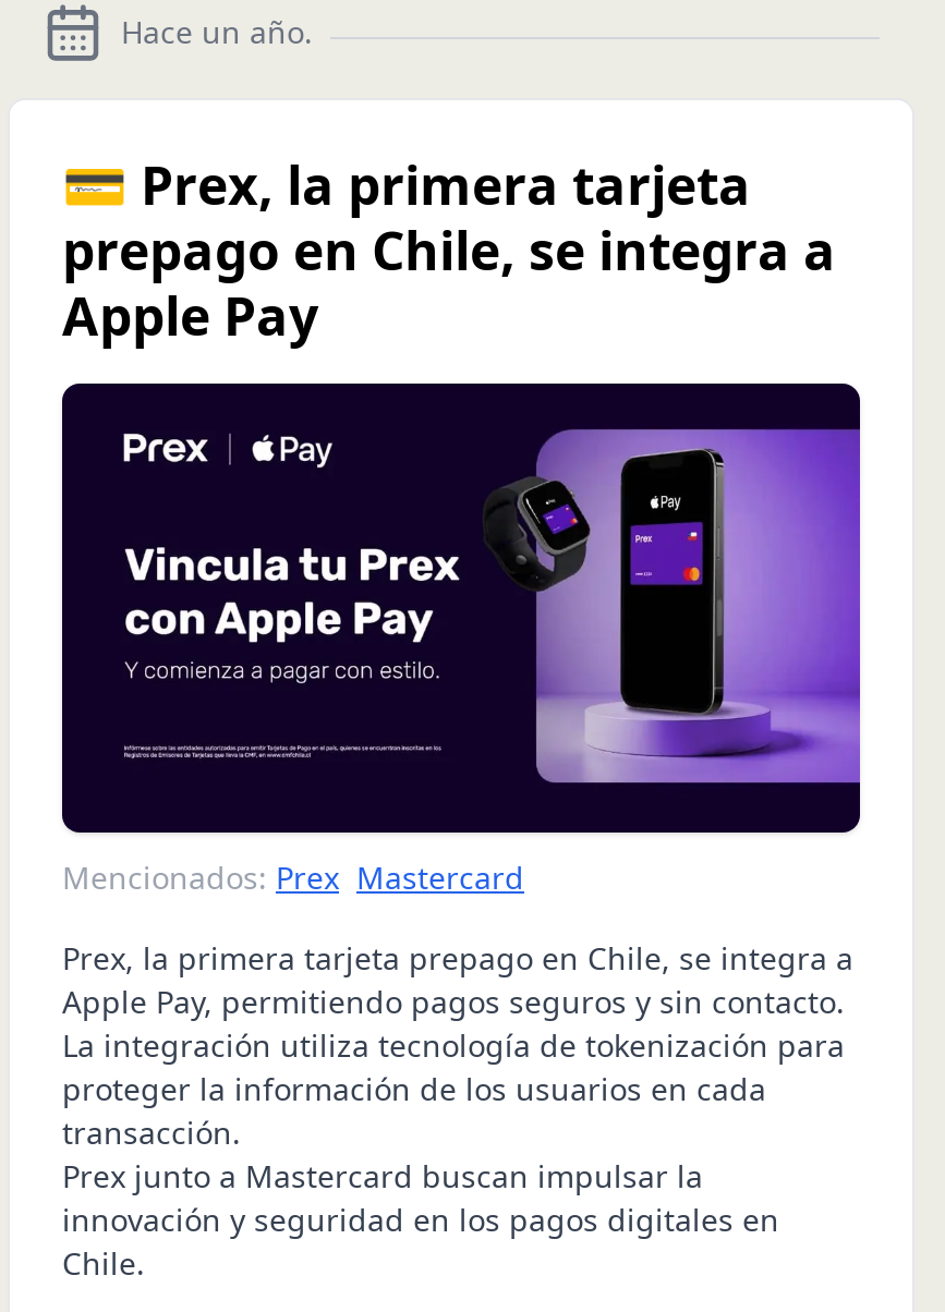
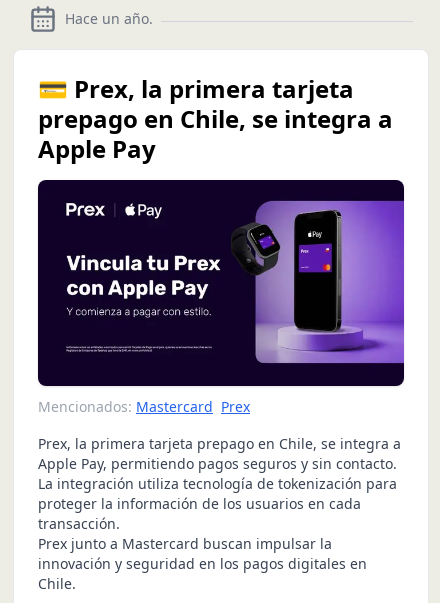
- Mencionados: Prex Mastercard
+ Mencionados: Mastercard Prex
